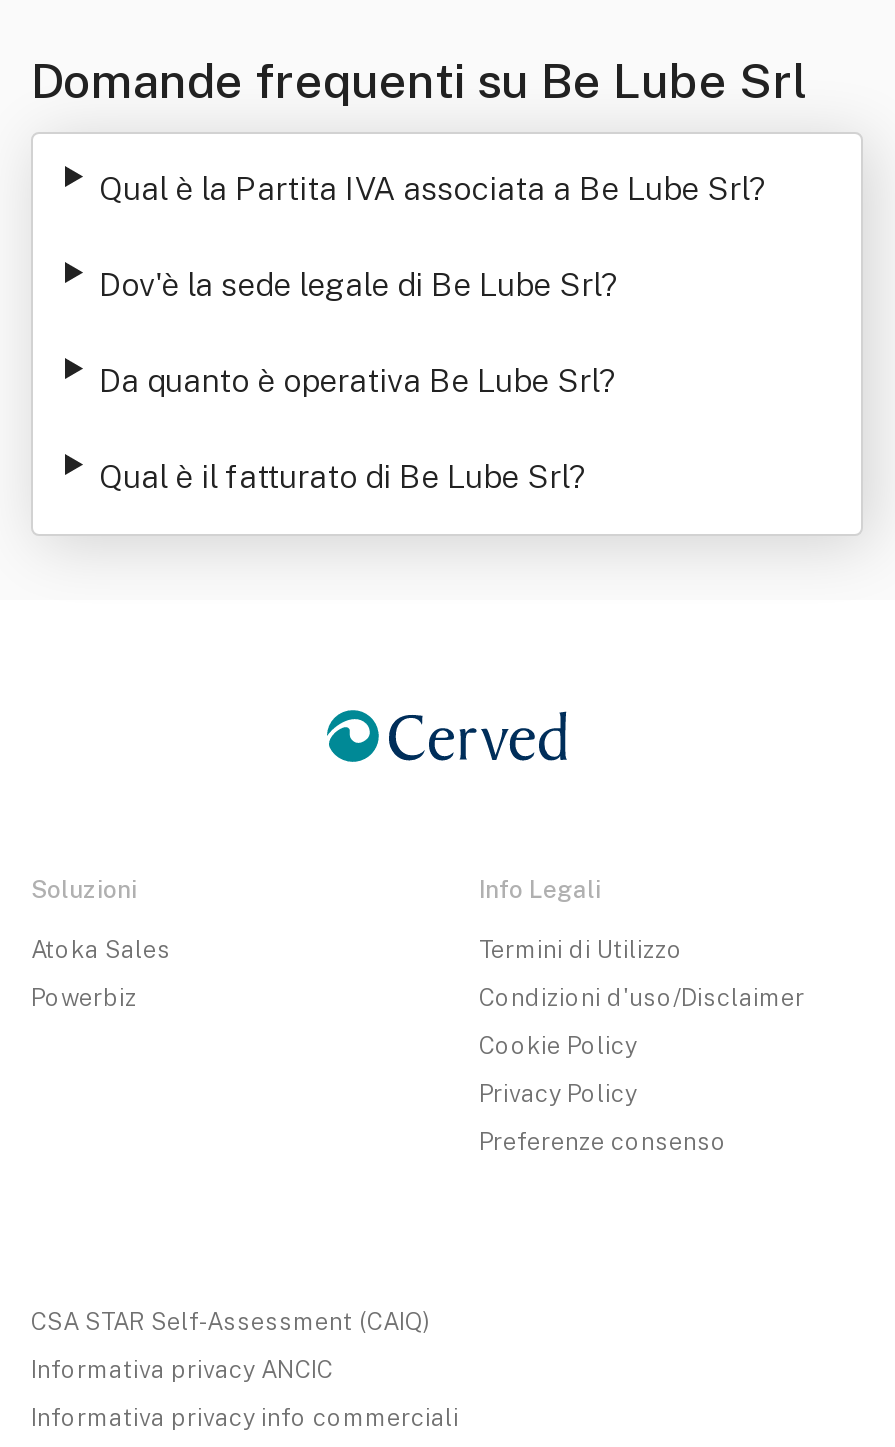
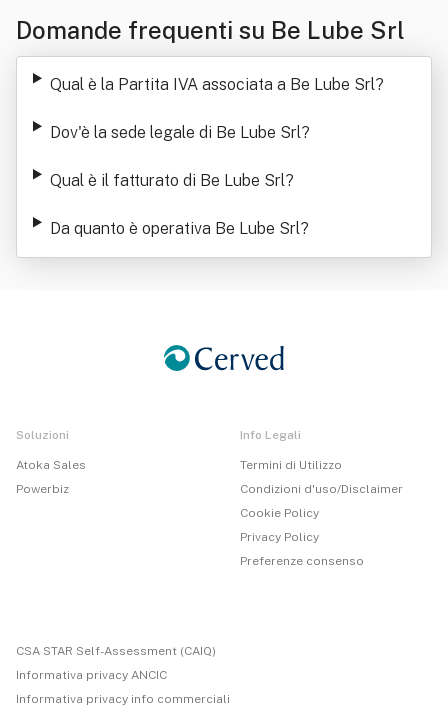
moved down: Da quanto è operativa Be Lube Srl?

moved up: Qual è il fatturato di Be Lube Srl?
